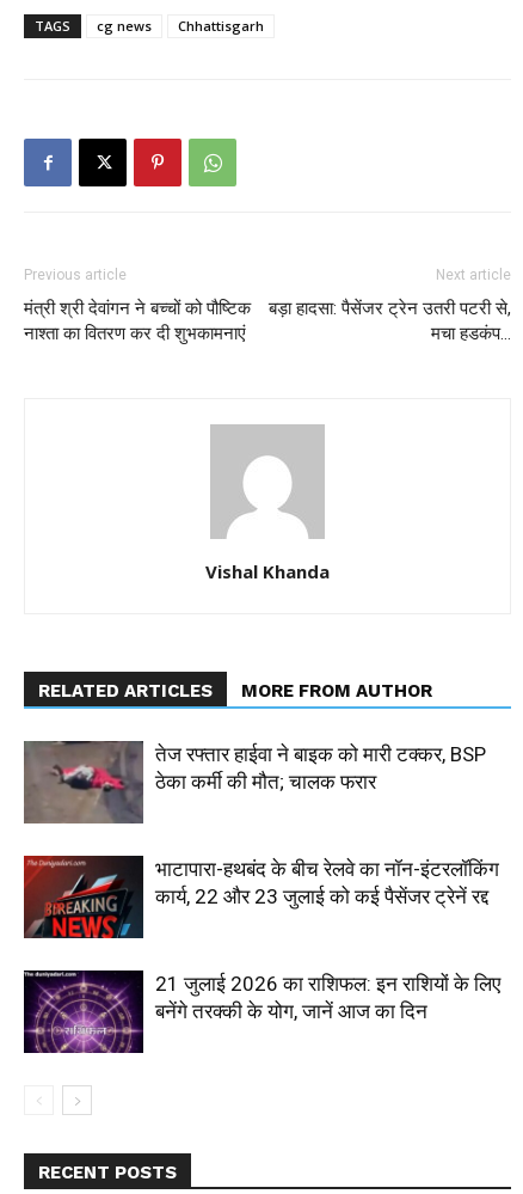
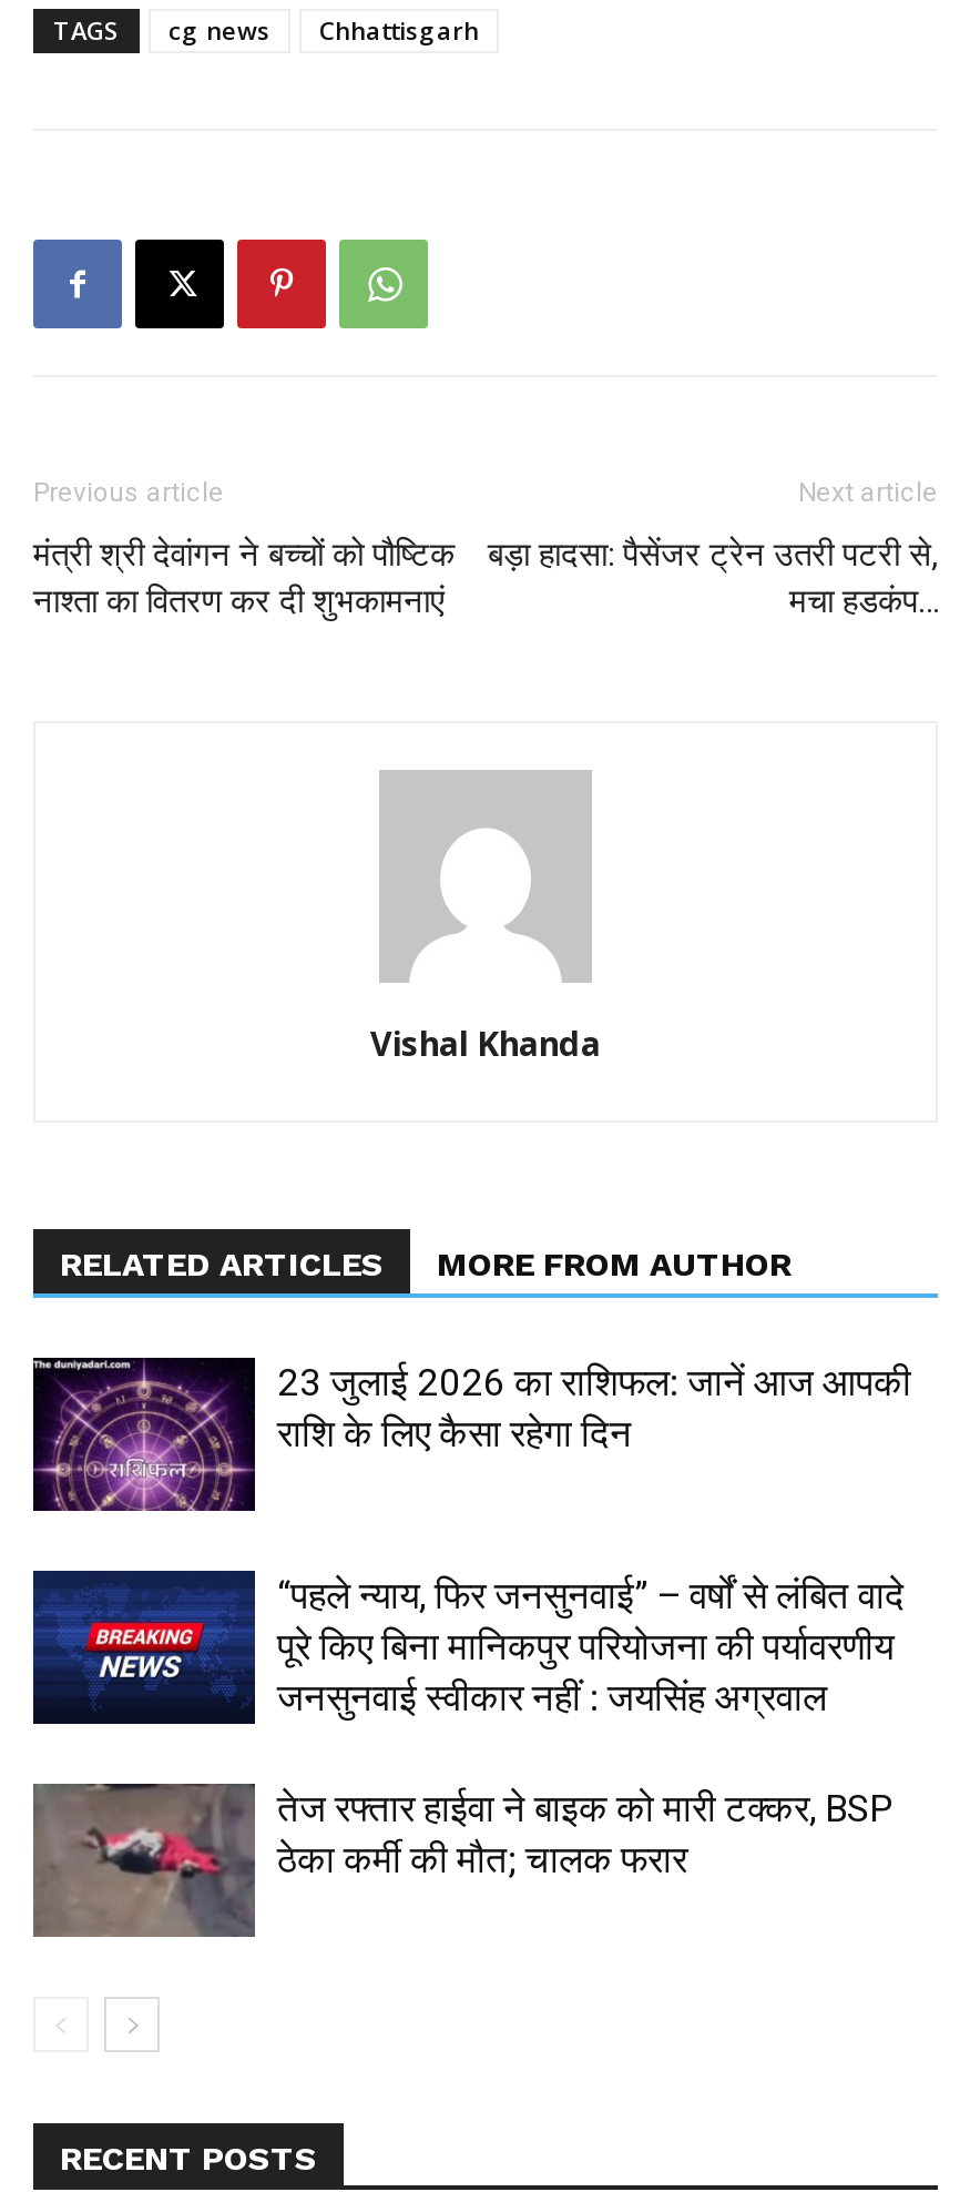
+ 23 जुलाई 2026 का राशिफल: जानें आज आपकी
+ राशि के लिए कैसा रहेगा दिन

+ “पहले न्याय, फिर जनसुनवाई” – वर्षों से लंबित वादे
+ पूरे किए बिना मानिकपुर परियोजना की पर्यावरणीय
+ जनसुनवाई स्वीकार नहीं : जयसिंह अग्रवाल

moved down: [image] | तेज रफ्तार हाईवा ने बाइक को मारी टक्कर, BSP | ठेका कर्मी की मौत; चालक फरार

- [image]
+ [image]

- भाटापारा-हथबंद के बीच रेलवे का नॉन-इंटरलॉकिंग
- कार्य, 22 और 23 जुलाई को कई पैसेंजर ट्रेनें रद्द

moved up: [image]

- 21 जुलाई 2026 का राशिफल: इन राशियों के लिए
- बनेंगे तरक्की के योग, जानें आज का दिन
